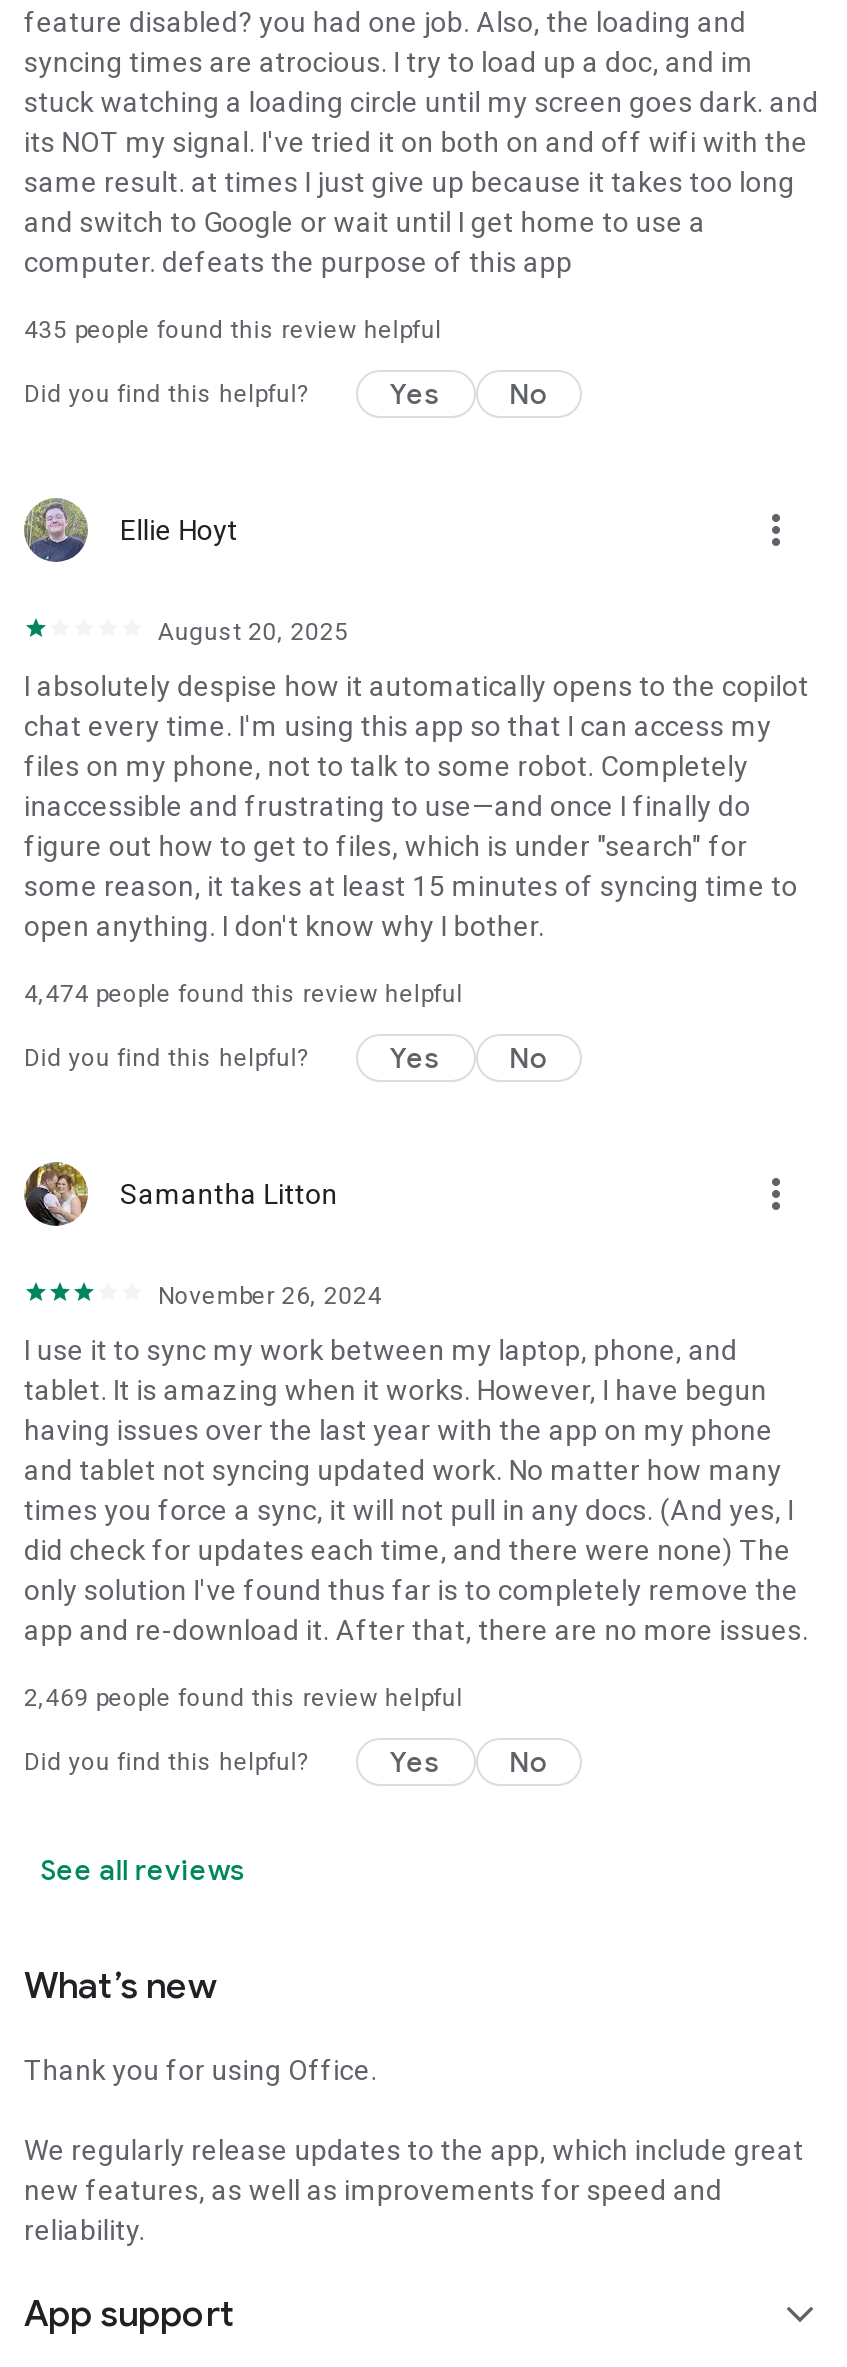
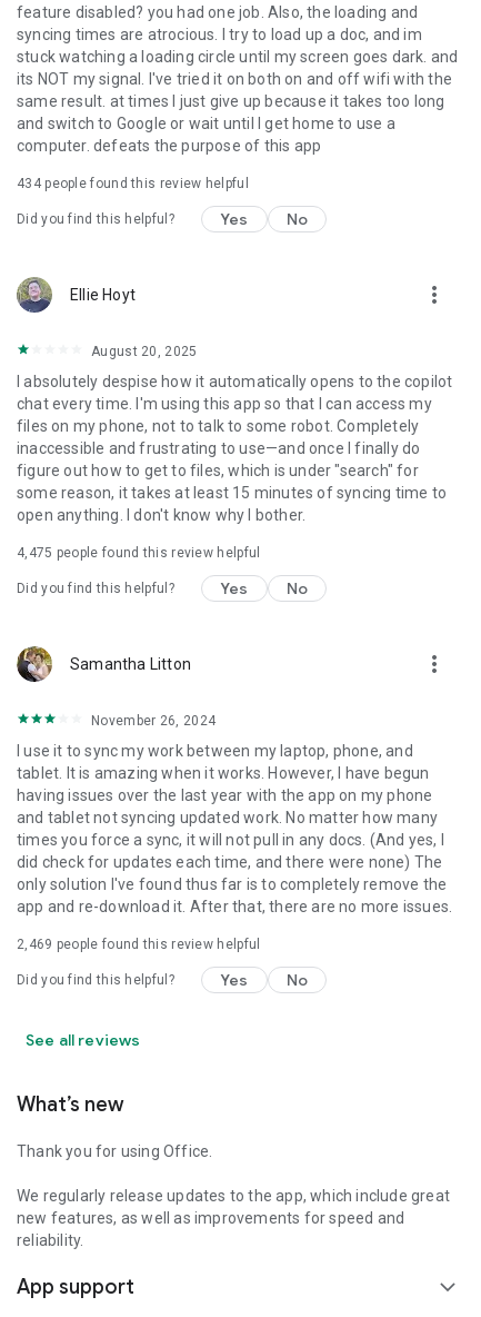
- 435 people found this review helpful
+ 434 people found this review helpful

- 4,474 people found this review helpful
+ 4,475 people found this review helpful
